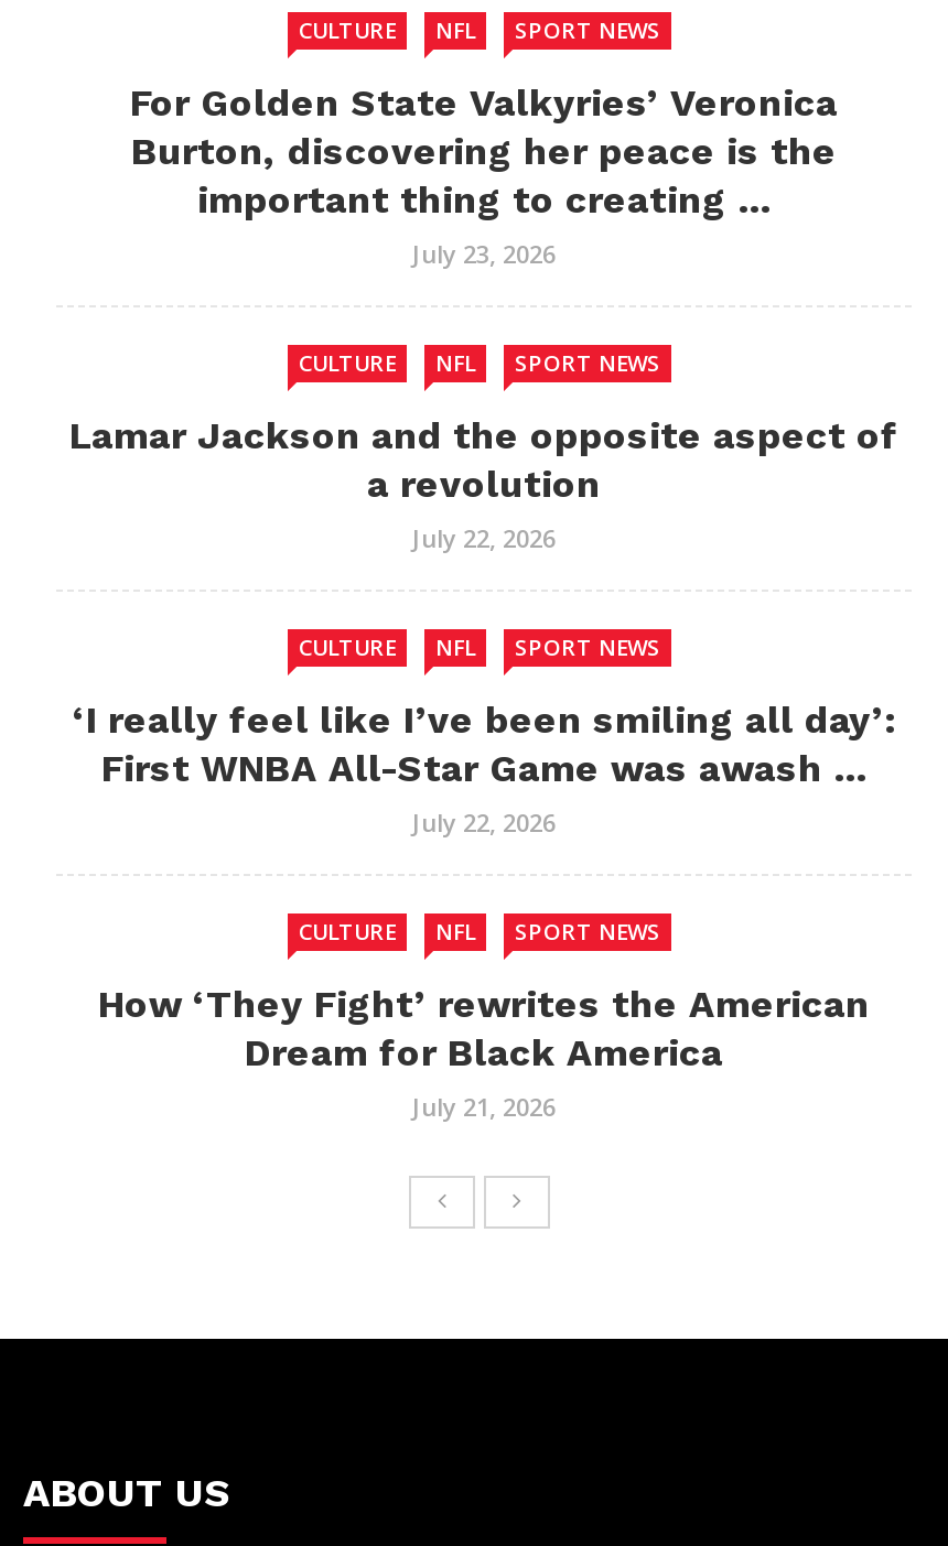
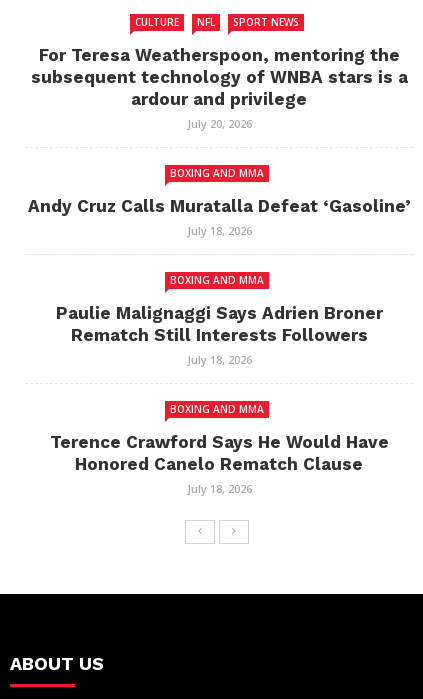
- For Golden State Valkyries’ Veronica
- Burton, discovering her peace is the
- important thing to creating ...
- July 23, 2026
+ For Teresa Weatherspoon, mentoring the
+ subsequent technology of WNBA stars is a
+ ardour and privilege
+ July 20, 2026

- CULTURE
- NFL
- SPORT NEWS
+ BOXING AND MMA

- Lamar Jackson and the opposite aspect of
- a revolution
- July 22, 2026
+ Andy Cruz Calls Muratalla Defeat ‘Gasoline’
+ July 18, 2026

- CULTURE
- NFL
- SPORT NEWS
+ BOXING AND MMA

- ‘I really feel like I’ve been smiling all day’:
- First WNBA All-Star Game was awash ...
- July 22, 2026
+ Paulie Malignaggi Says Adrien Broner
+ Rematch Still Interests Followers
+ July 18, 2026

- CULTURE
- NFL
- SPORT NEWS
+ BOXING AND MMA

- How ‘They Fight’ rewrites the American
- Dream for Black America
- July 21, 2026
+ Terence Crawford Says He Would Have
+ Honored Canelo Rematch Clause
+ July 18, 2026
